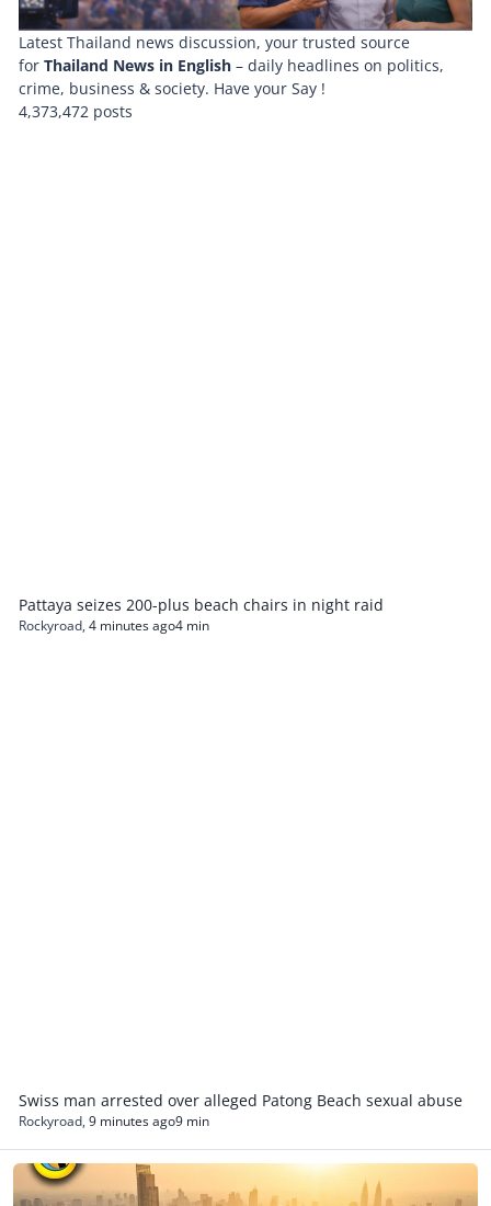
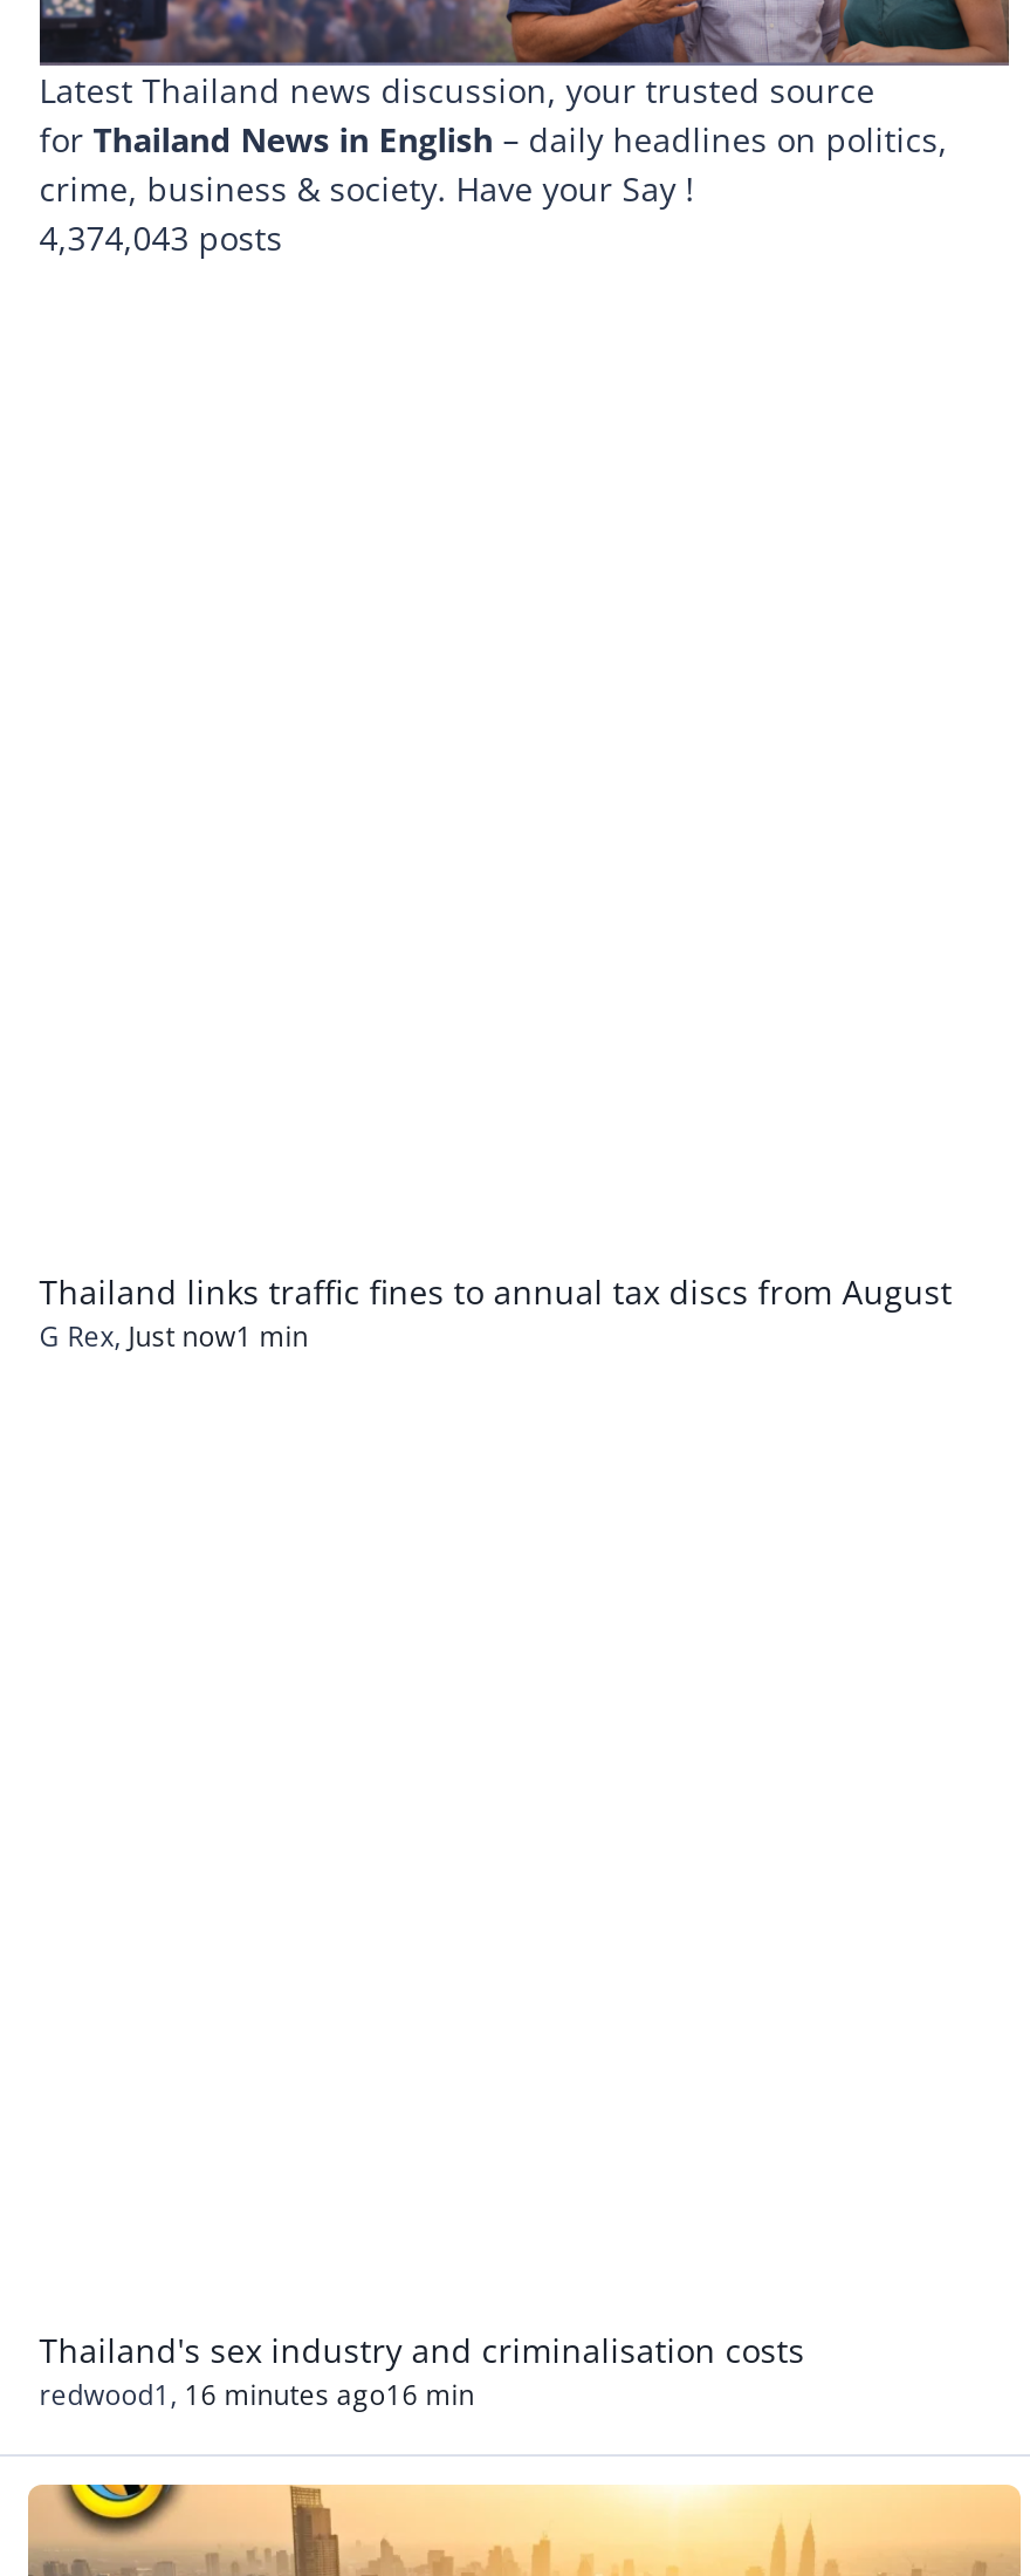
- 4,373,472 posts
+ 4,374,043 posts

- Pattaya seizes 200-plus beach chairs in night raid
- Rockyroad, 4 minutes ago4 min
+ Thailand links traffic fines to annual tax discs from August
+ G Rex, Just now1 min

- Swiss man arrested over alleged Patong Beach sexual abuse
- Rockyroad, 9 minutes ago9 min
+ Thailand's sex industry and criminalisation costs
+ redwood1, 16 minutes ago16 min
